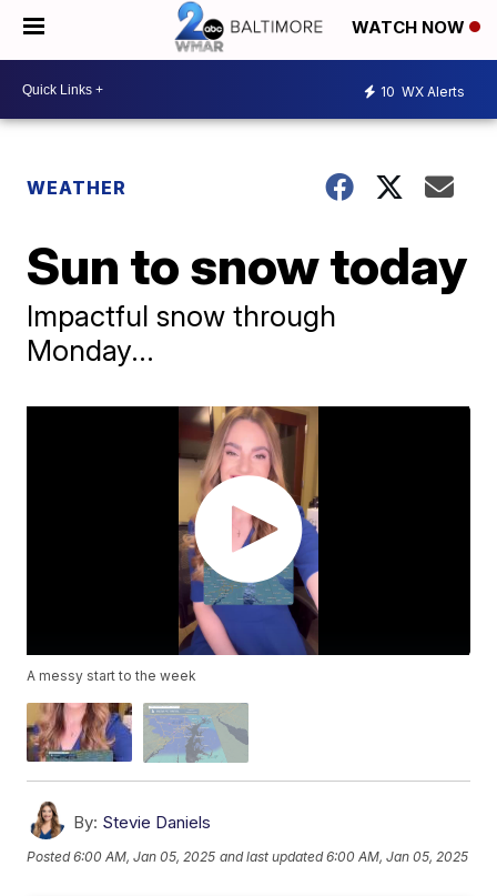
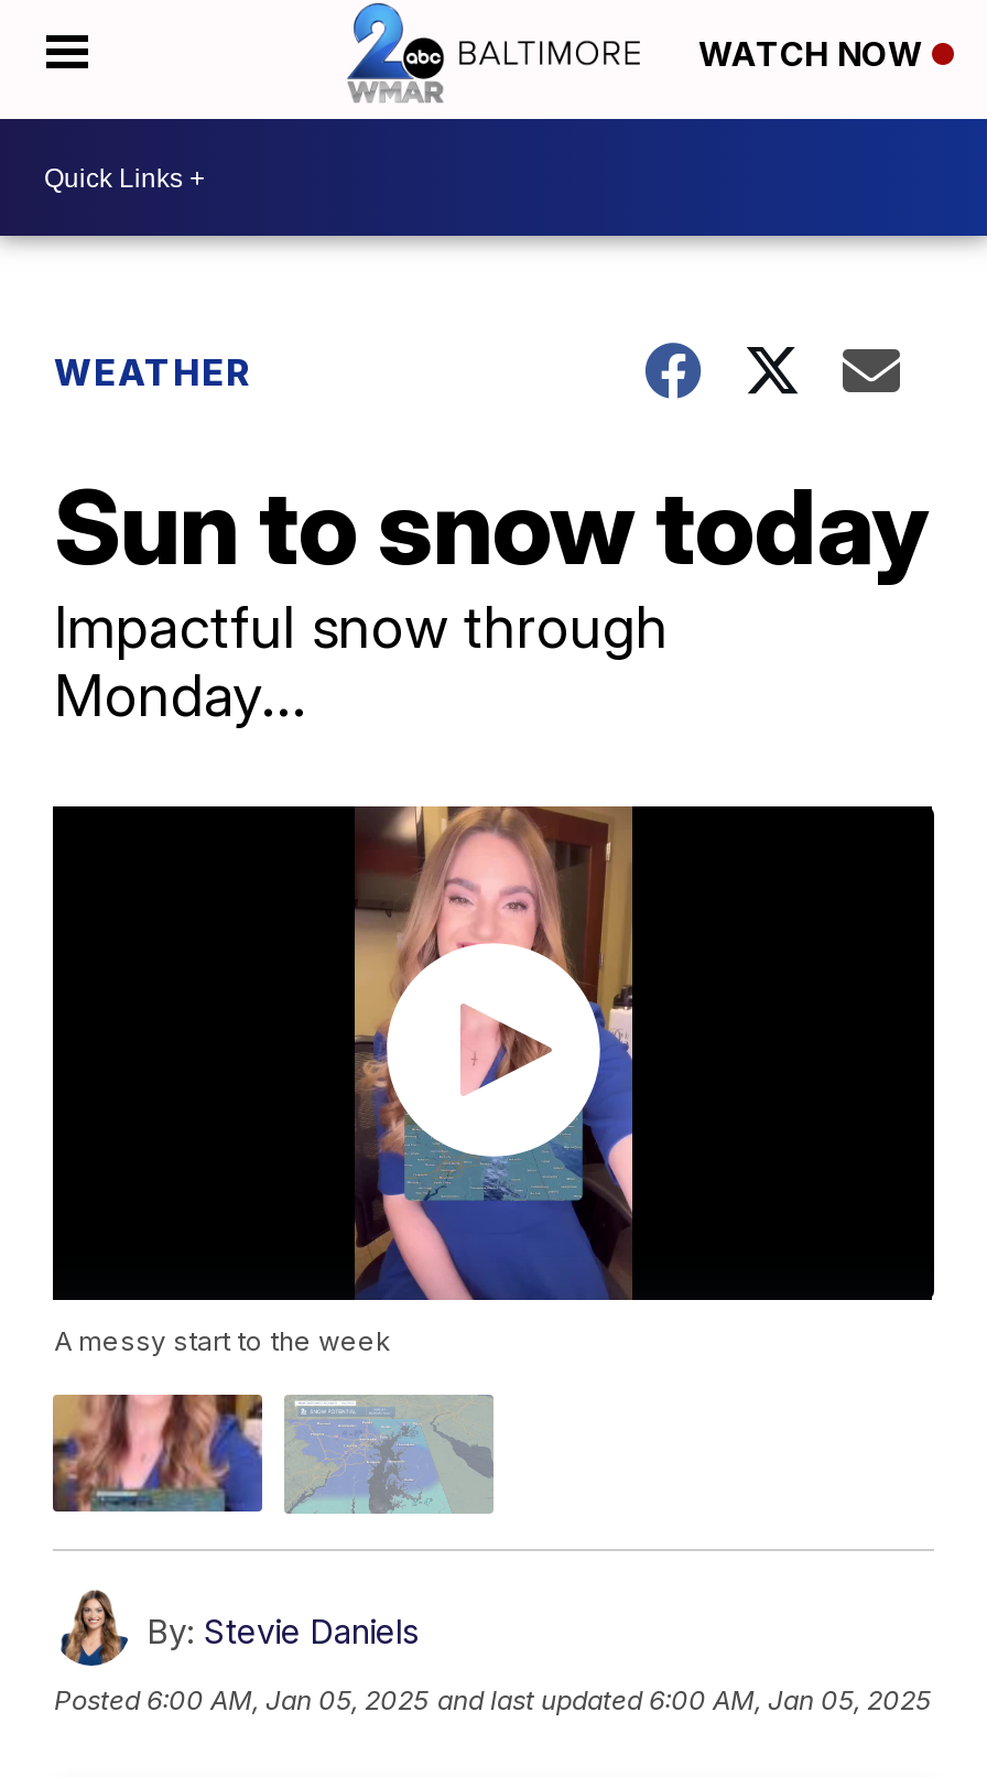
- 10 WX Alerts
